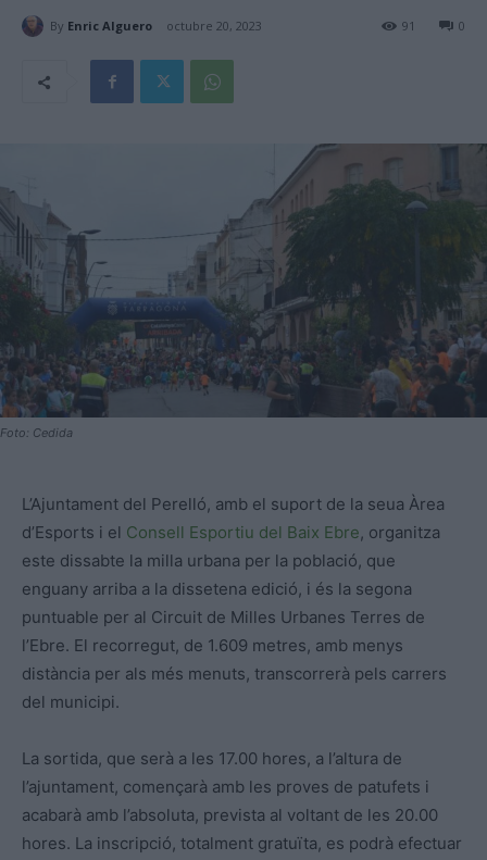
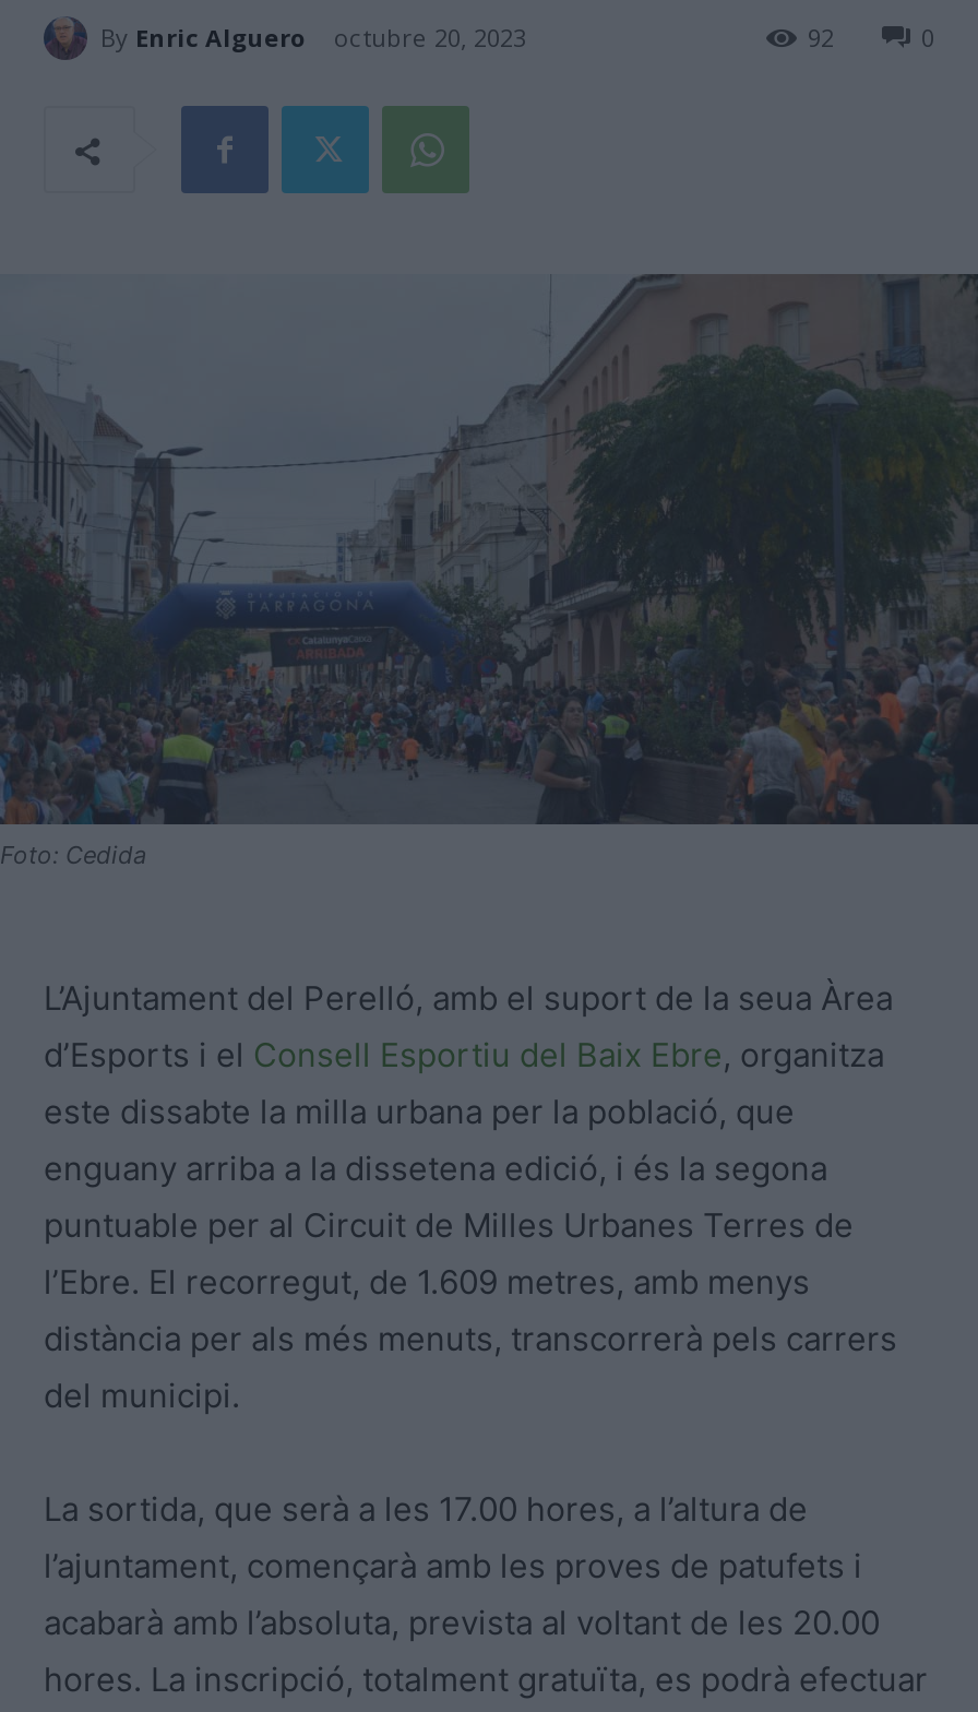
- 91
+ 92
